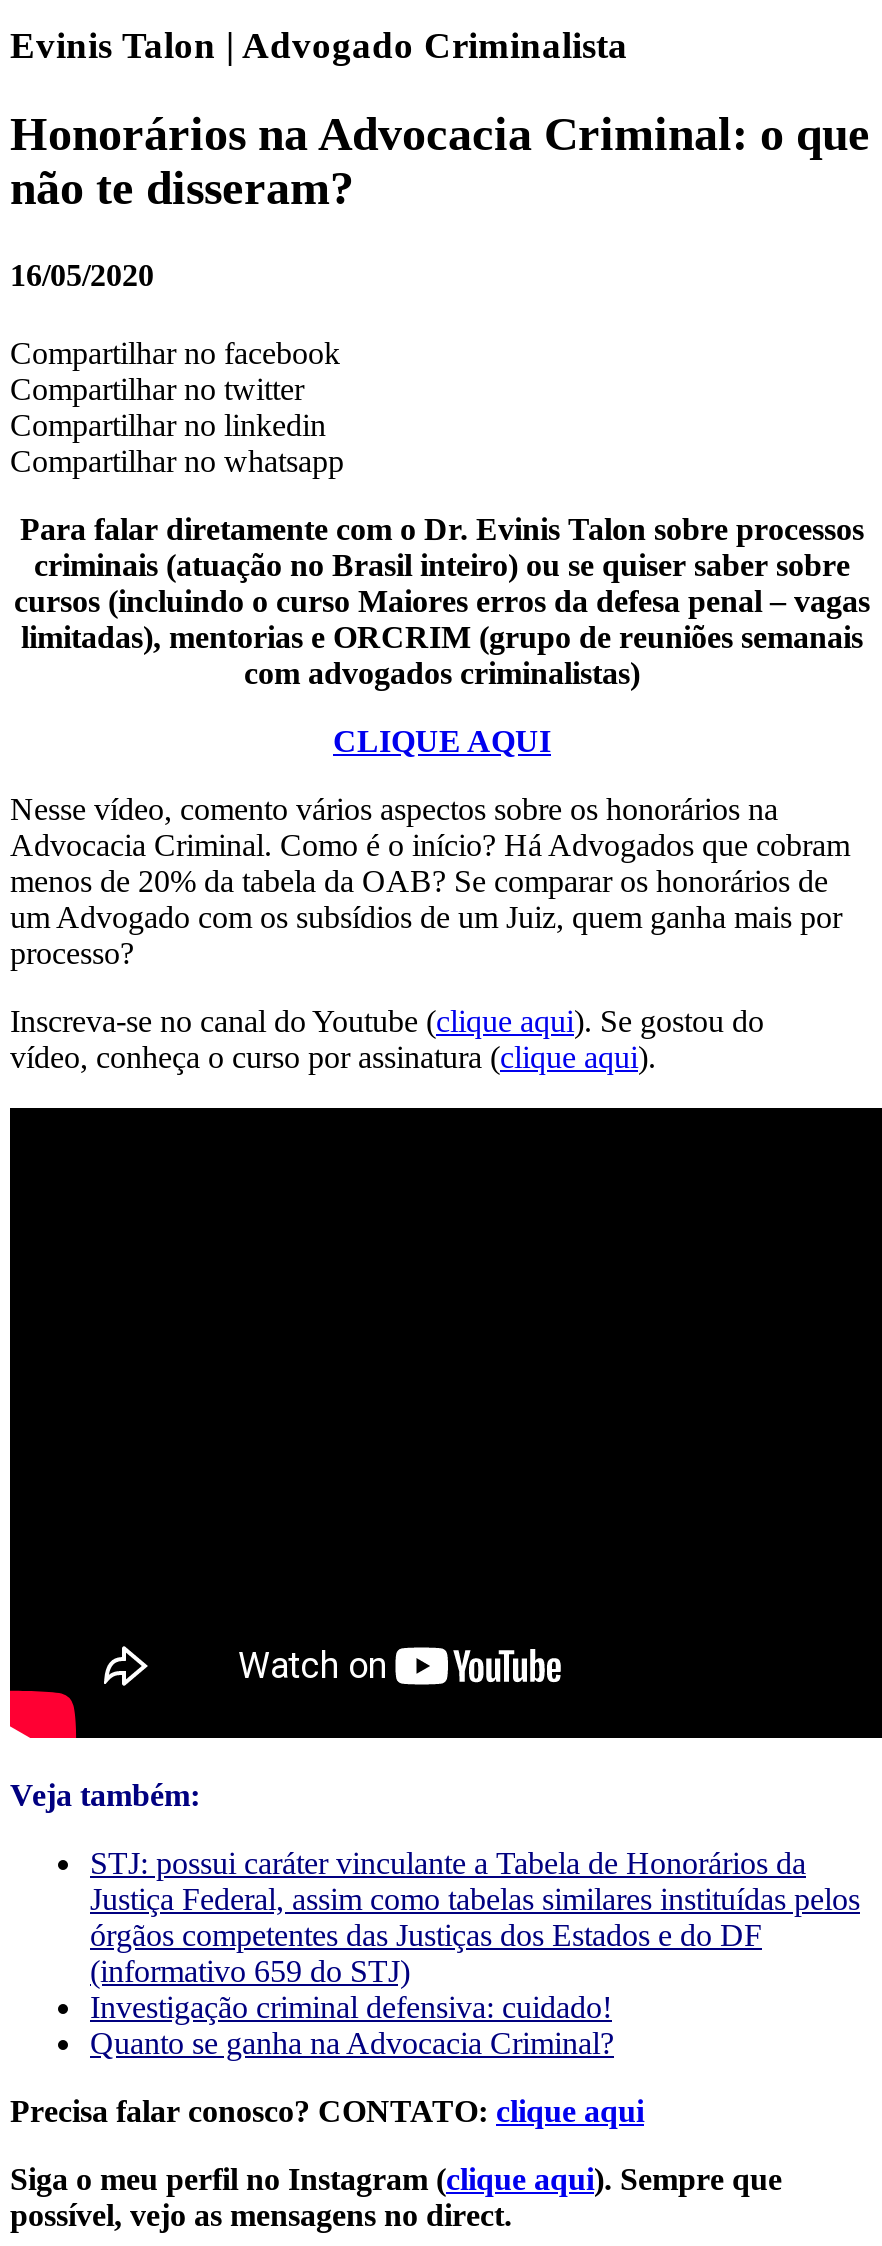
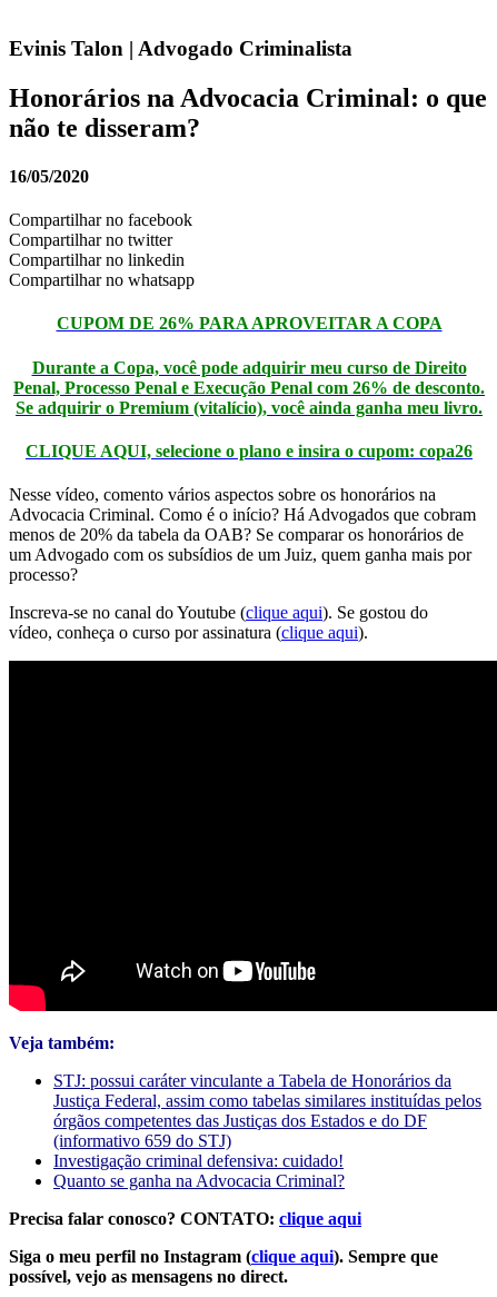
- Para falar diretamente com o Dr. Evinis Talon sobre processos
- criminais (atuação no Brasil inteiro) ou se quiser saber sobre
- cursos (incluindo o curso Maiores erros da defesa penal – vagas
- limitadas), mentorias e ORCRIM (grupo de reuniões semanais
- com advogados criminalistas)
- CLIQUE AQUI
+ CUPOM DE 26% PARA APROVEITAR A COPA
+ Durante a Copa, você pode adquirir meu curso de Direito
+ Penal, Processo Penal e Execução Penal com 26% de desconto.
+ Se adquirir o Premium (vitalício), você ainda ganha meu livro.
+ CLIQUE AQUI, selecione o plano e insira o cupom: copa26
